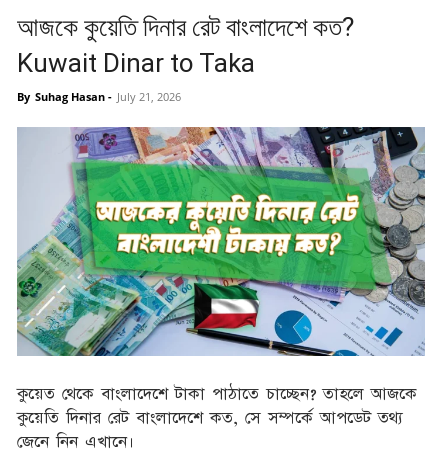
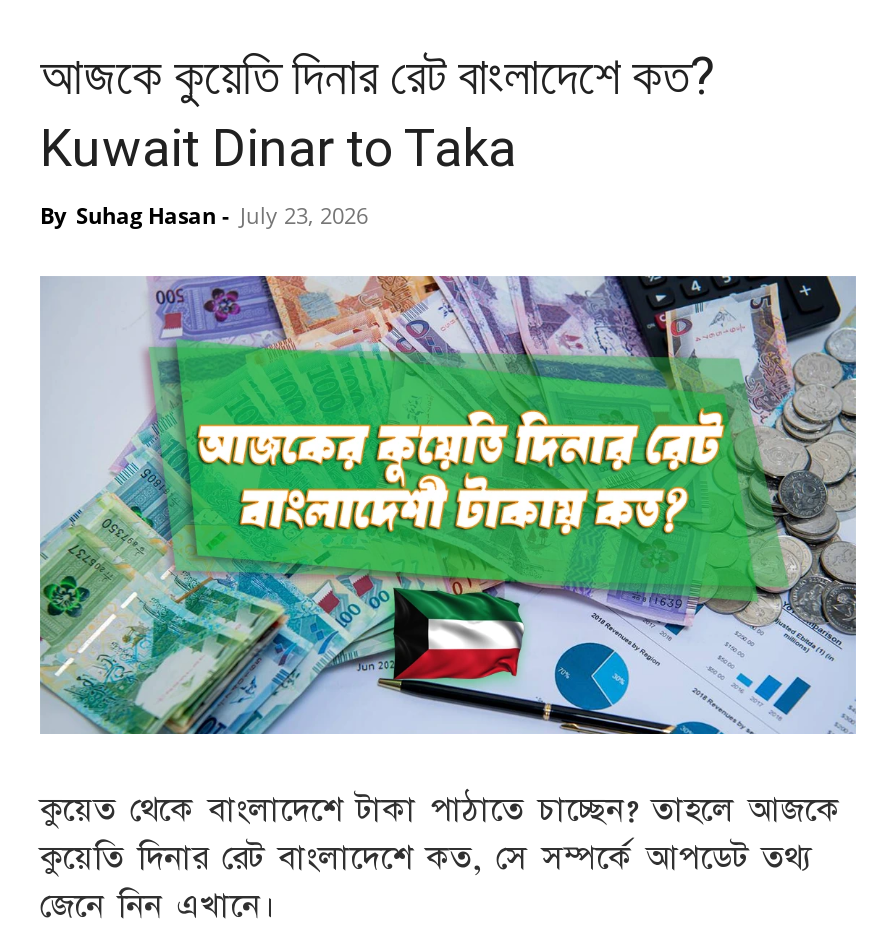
- By Suhag Hasan - July 21, 2026
+ By Suhag Hasan - July 23, 2026
